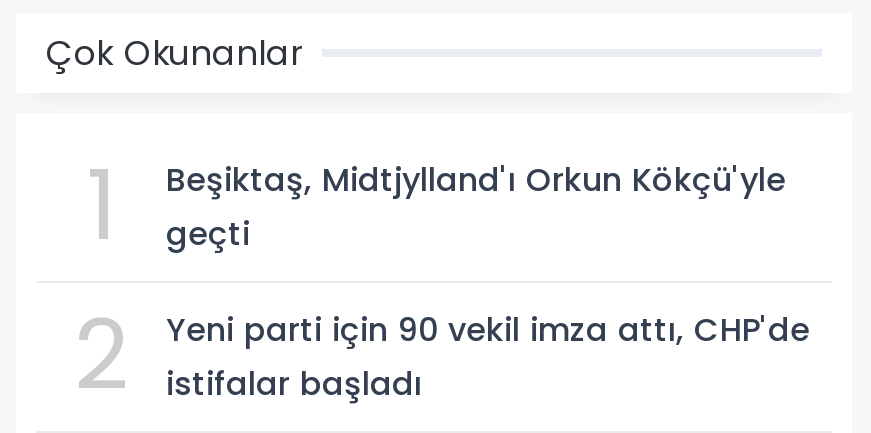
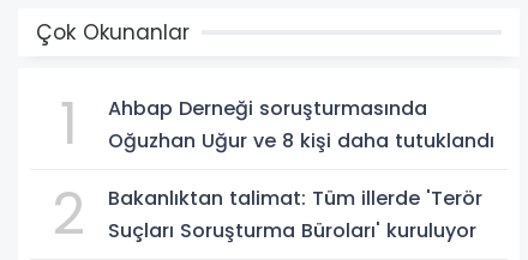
- Beşiktaş, Midtjylland'ı Orkun Kökçü'yle
- geçti
+ Ahbap Derneği soruşturmasında
+ Oğuzhan Uğur ve 8 kişi daha tutuklandı

- Yeni parti için 90 vekil imza attı, CHP'de
- istifalar başladı
+ Bakanlıktan talimat: Tüm illerde 'Terör
+ Suçları Soruşturma Büroları' kuruluyor
